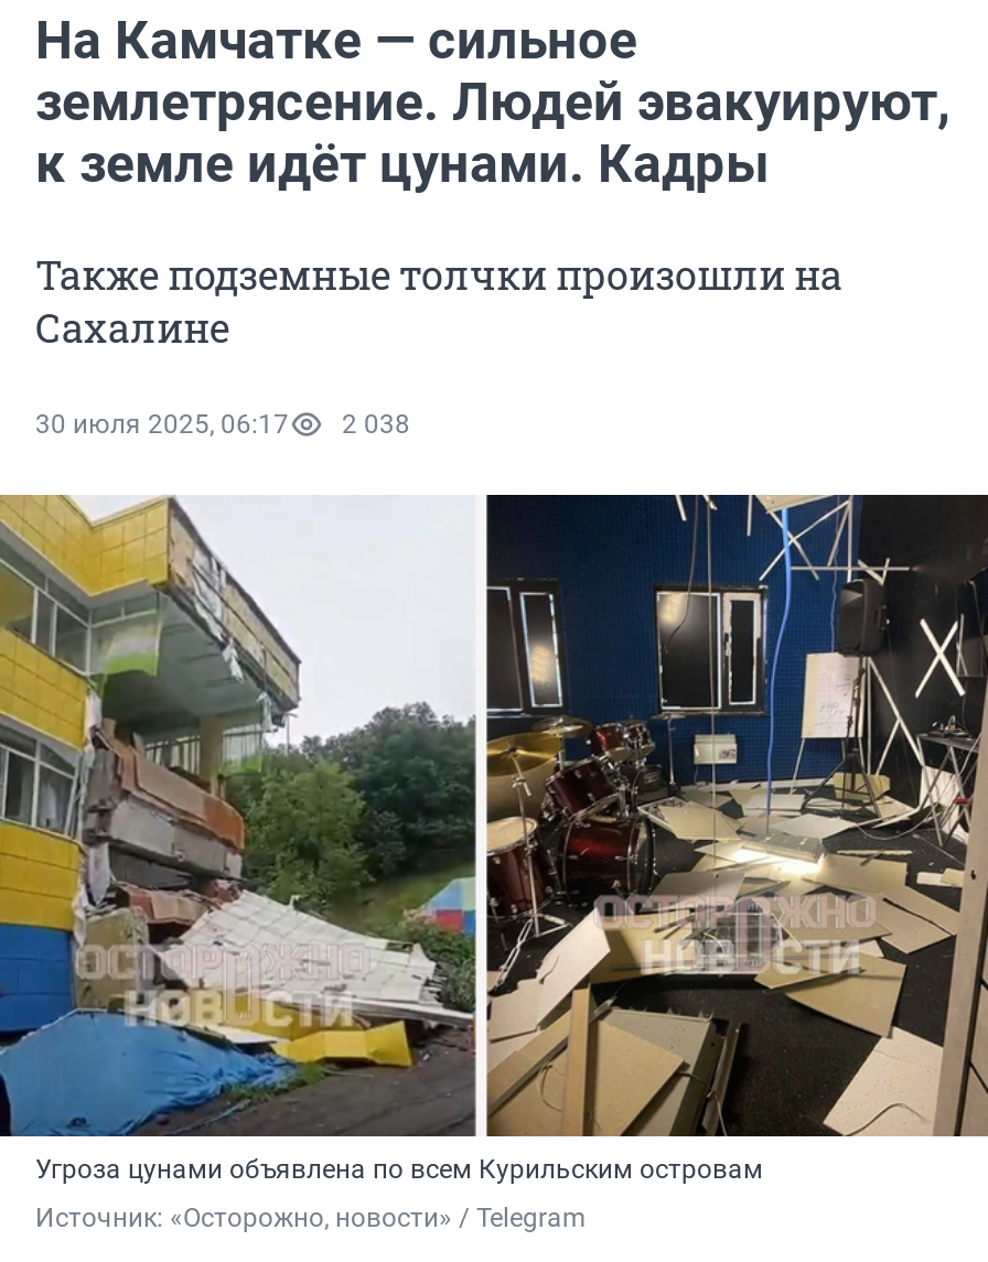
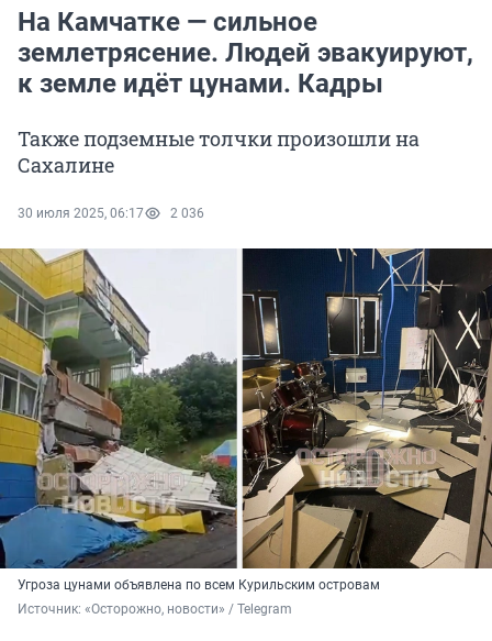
- 30 июля 2025, 06:17 2 038
+ 30 июля 2025, 06:17 2 036
